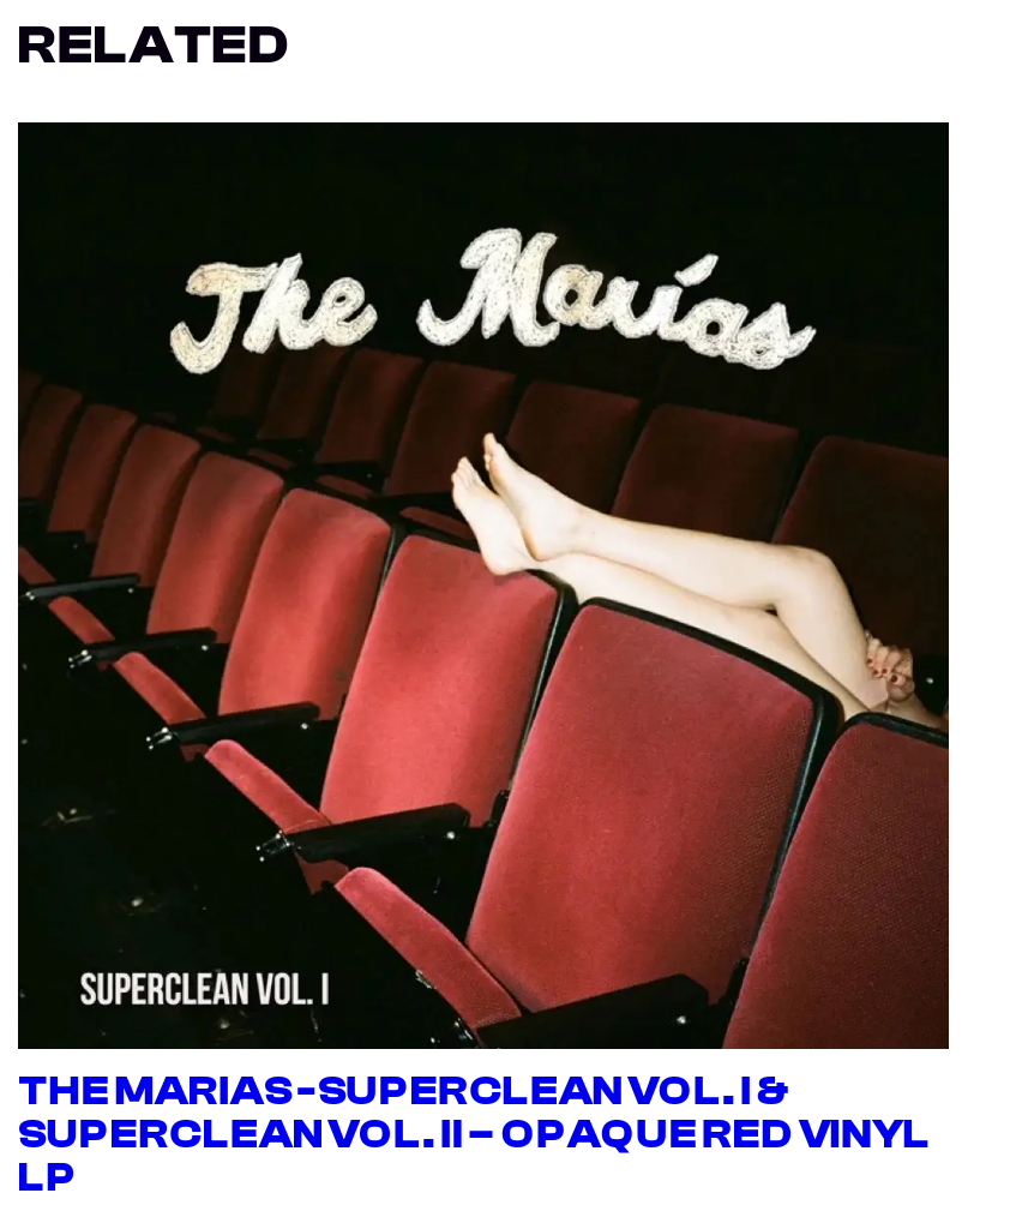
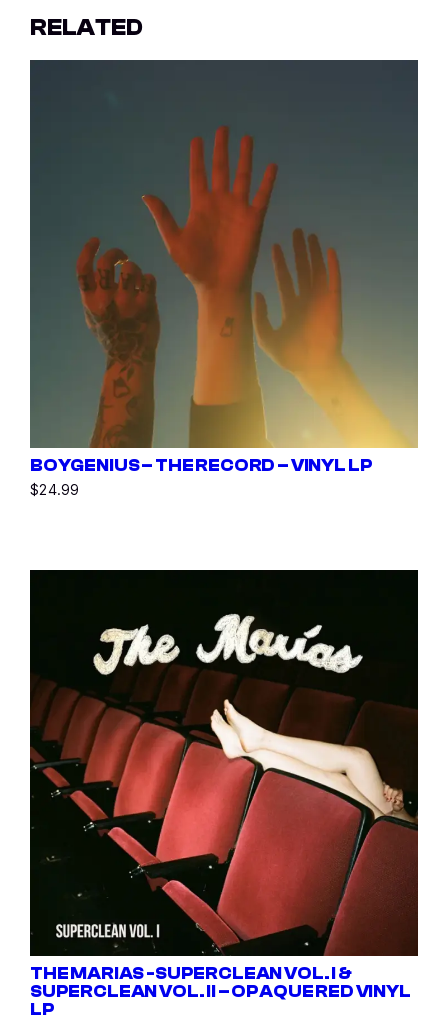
+ [image]
+ BOYGENIUS – THE RECORD – VINYL LP
+ $24.99
